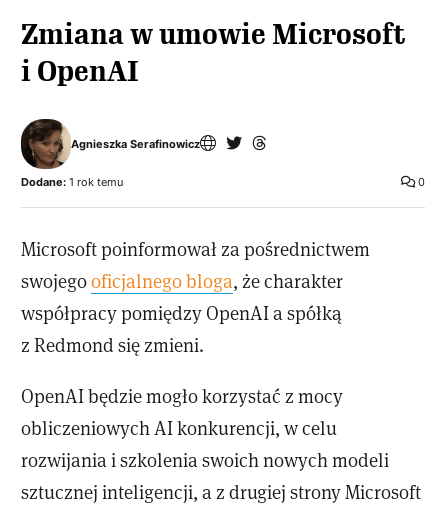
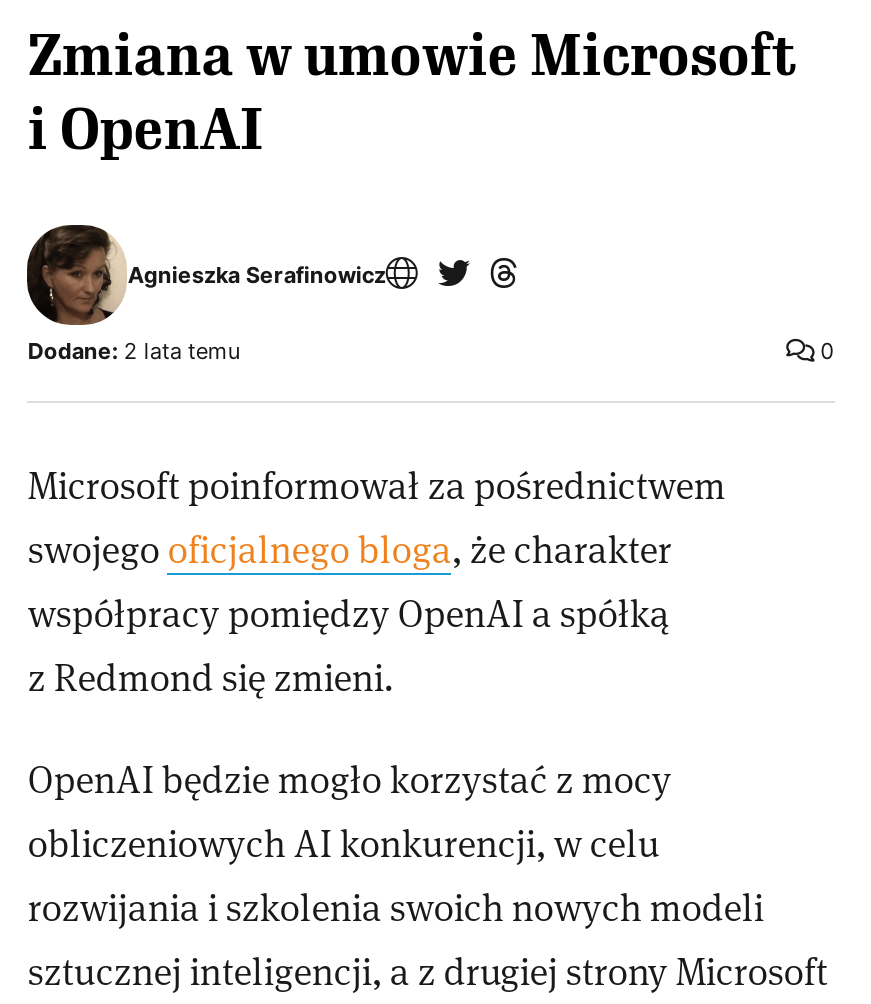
- Dodane: 1 rok temu
+ Dodane: 2 lata temu
